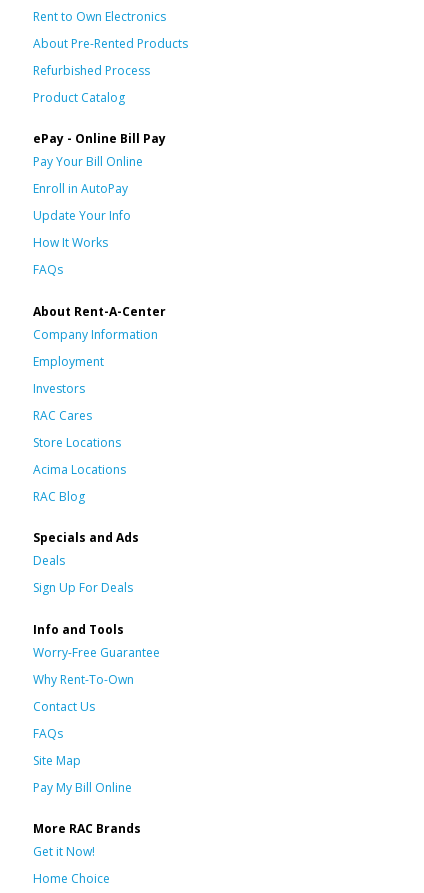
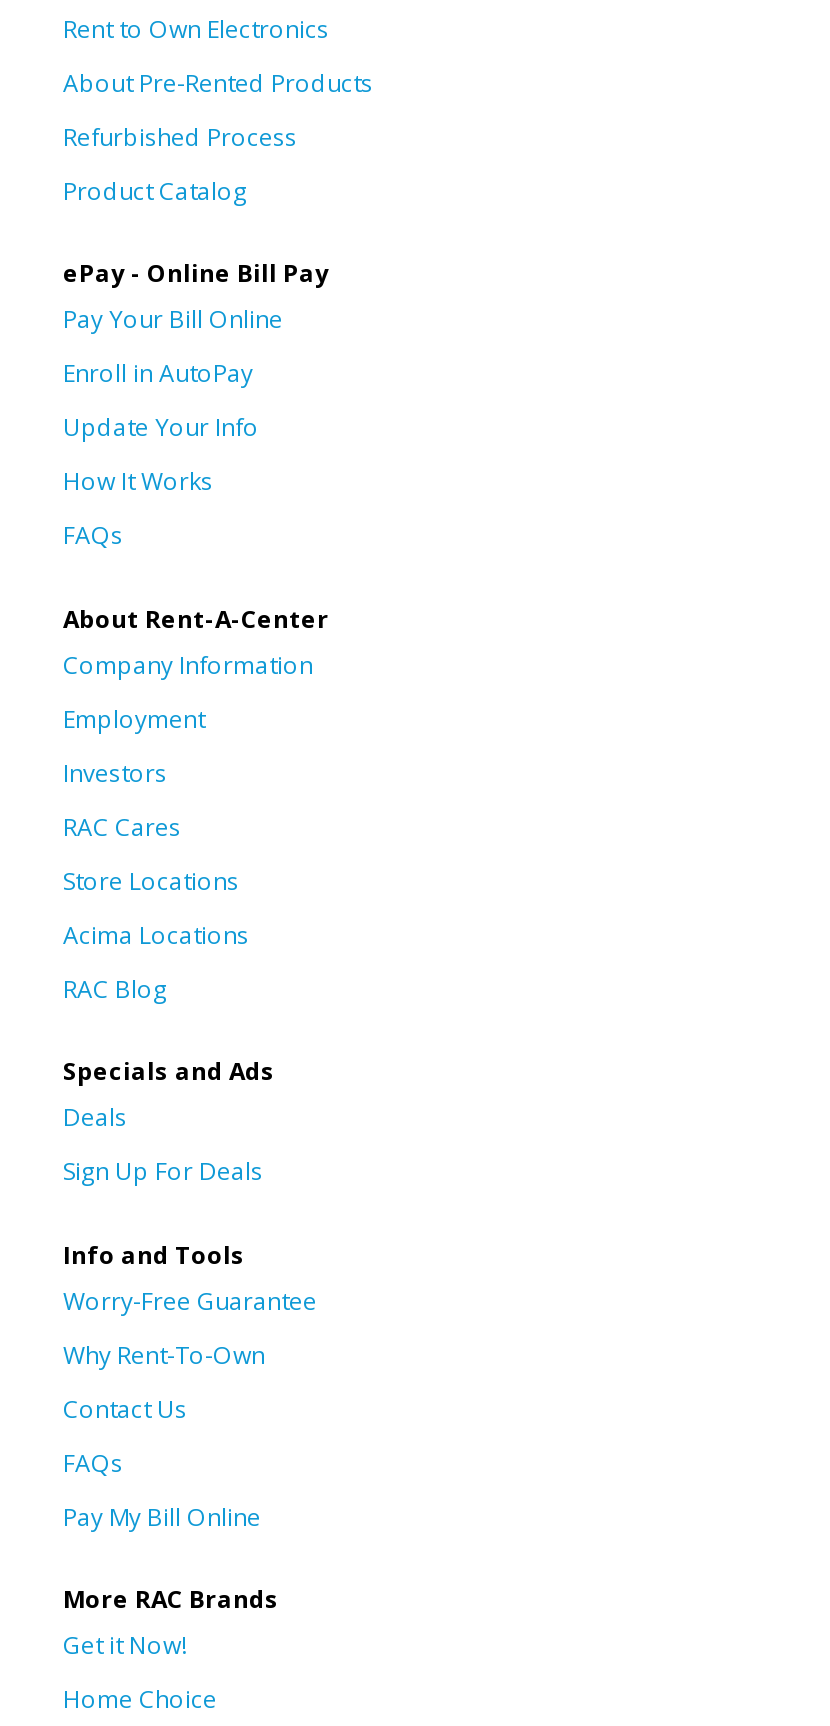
- Site Map
